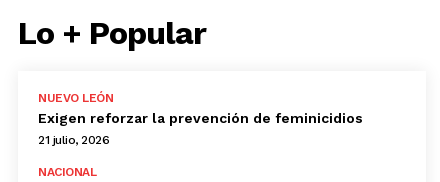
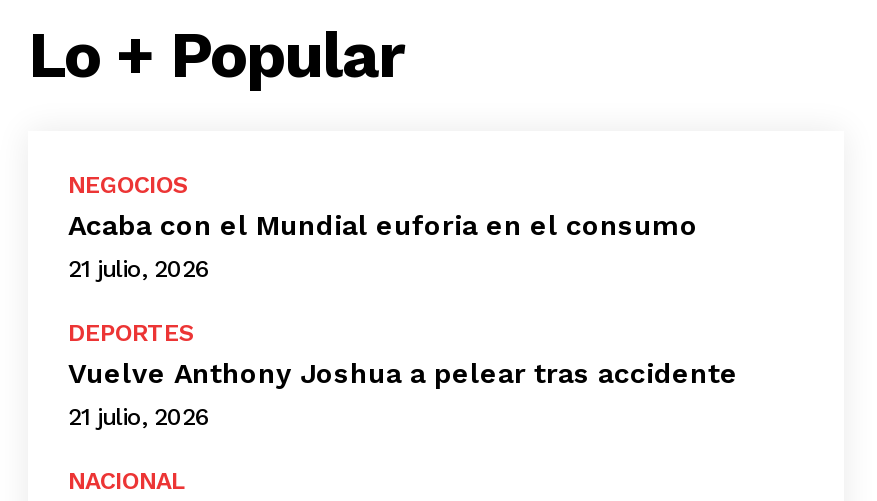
- NUEVO LEÓN
- Exigen reforzar la prevención de feminicidios
+ NEGOCIOS
+ Acaba con el Mundial euforia en el consumo
+ 21 julio, 2026
+ DEPORTES
+ Vuelve Anthony Joshua a pelear tras accidente
